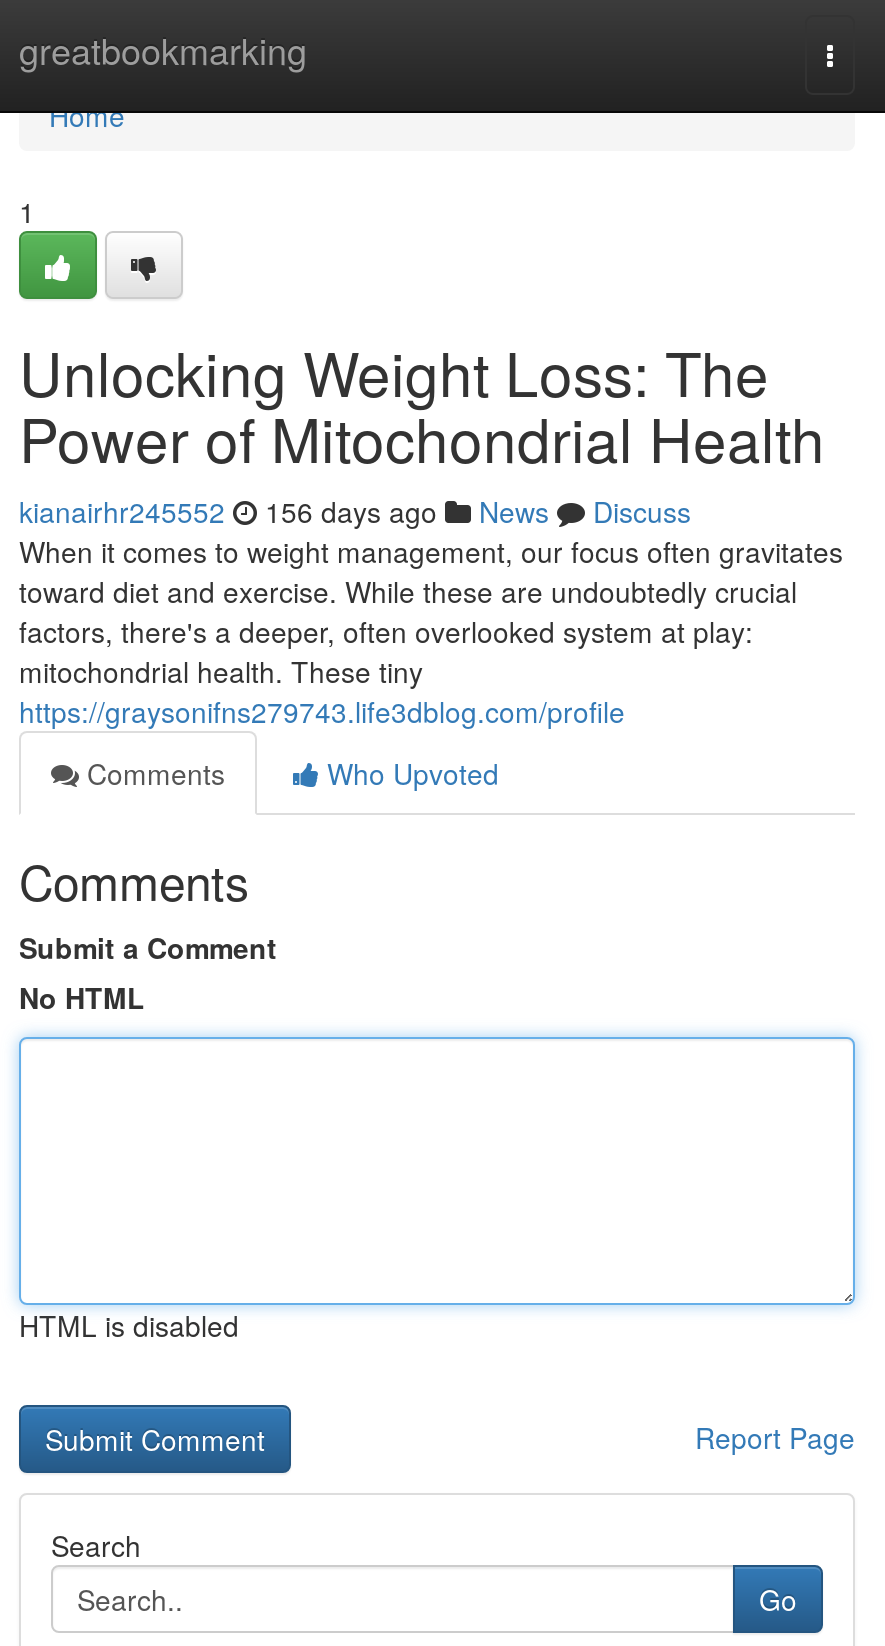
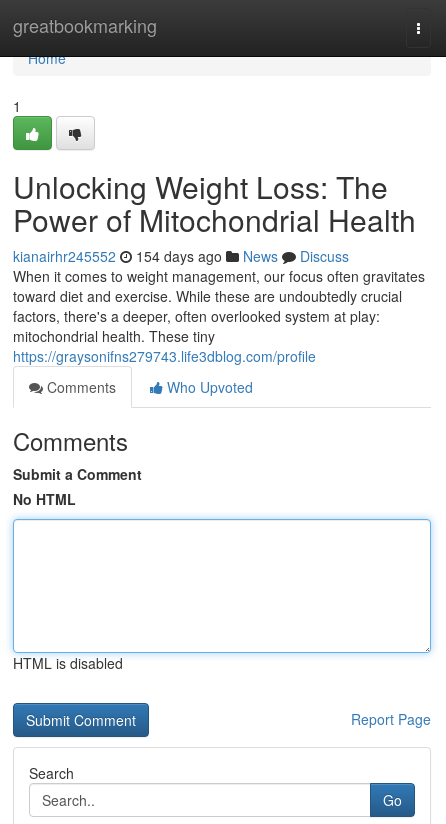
- kianairhr245552 156 days ago News Discuss
+ kianairhr245552 154 days ago News Discuss
